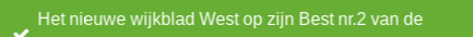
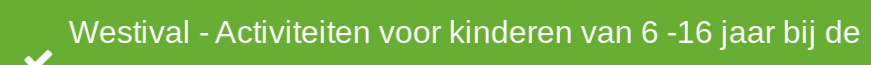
- Het nieuwe wijkblad West op zijn Best nr.2 van de
+ Westival - Activiteiten voor kinderen van 6 -16 jaar bij de
